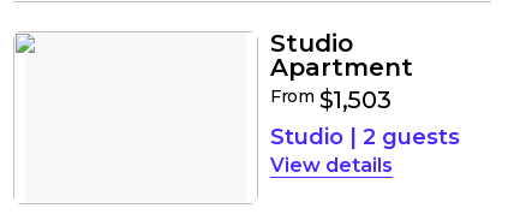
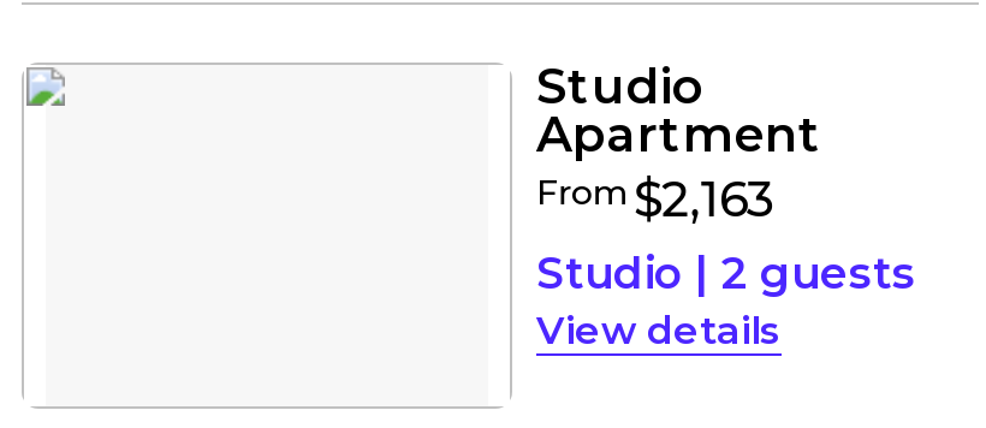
- From $1,503
+ From $2,163
